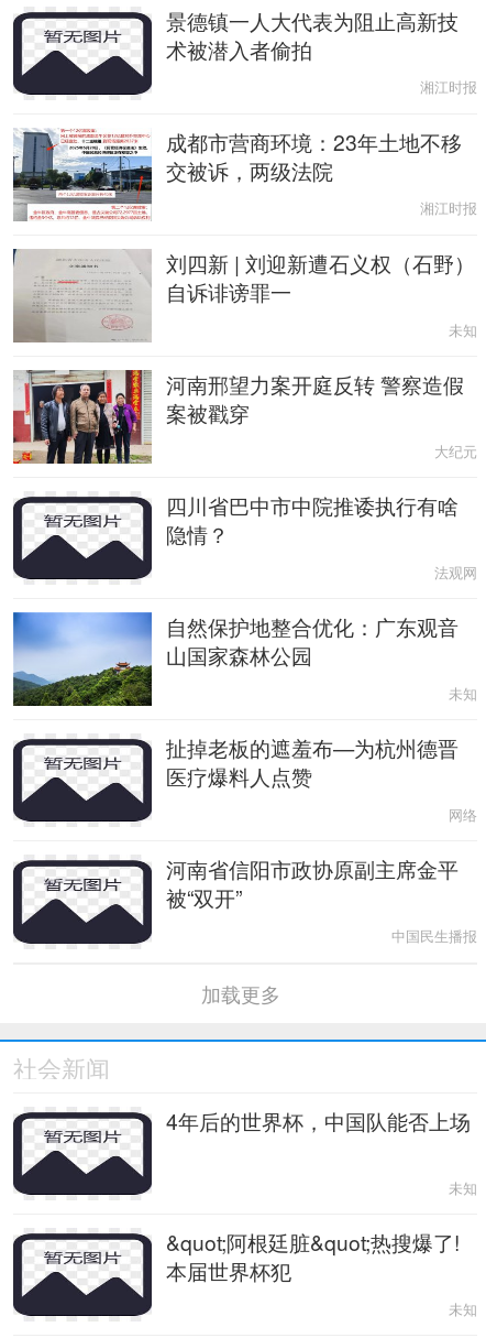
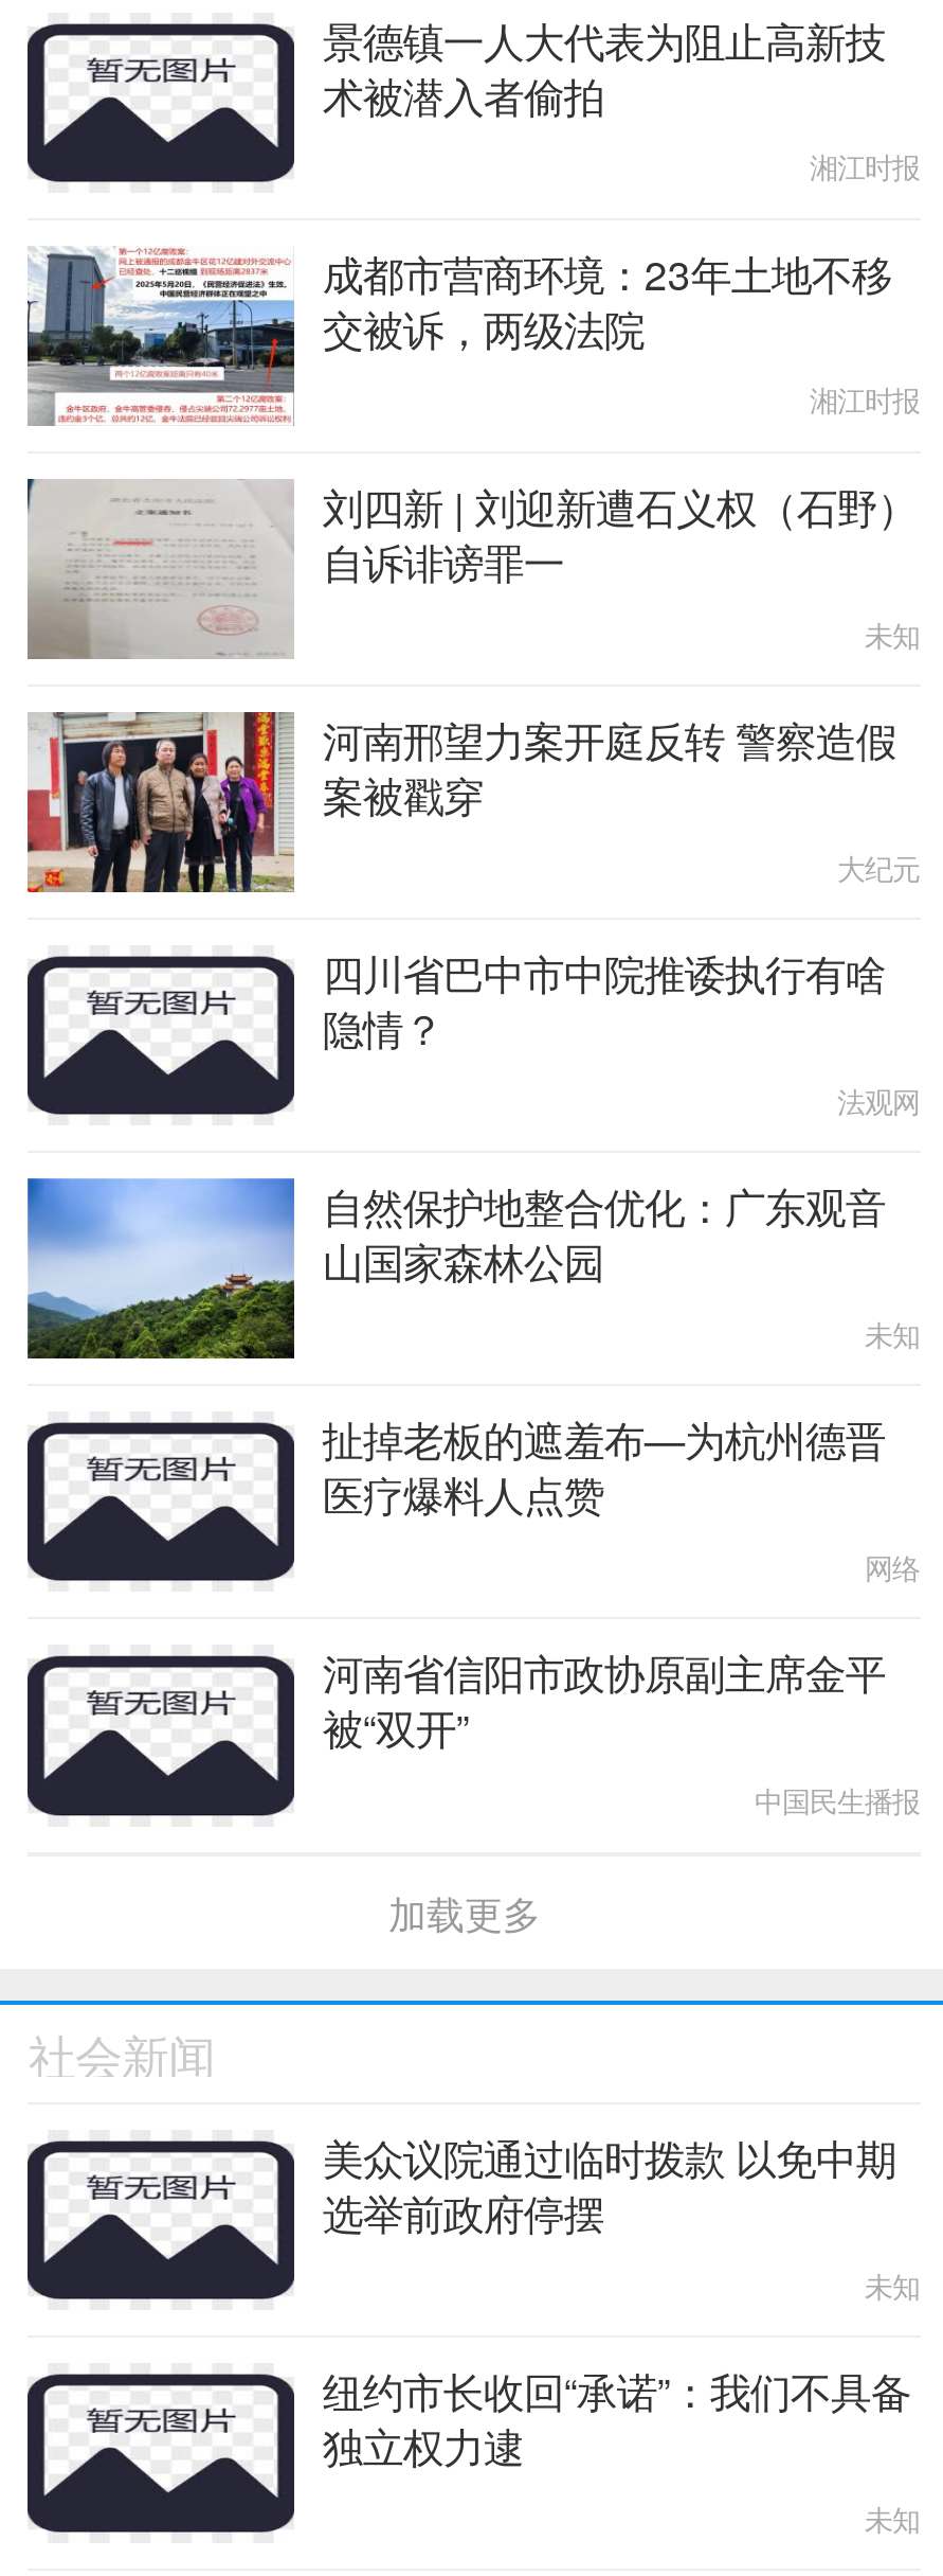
- 4年后的世界杯，中国队能否上场
+ 美众议院通过临时拨款 以免中期
+ 选举前政府停摆

- &quot;阿根廷脏&quot;热搜爆了!
- 本届世界杯犯
+ 纽约市长收回“承诺”：我们不具备
+ 独立权力逮
